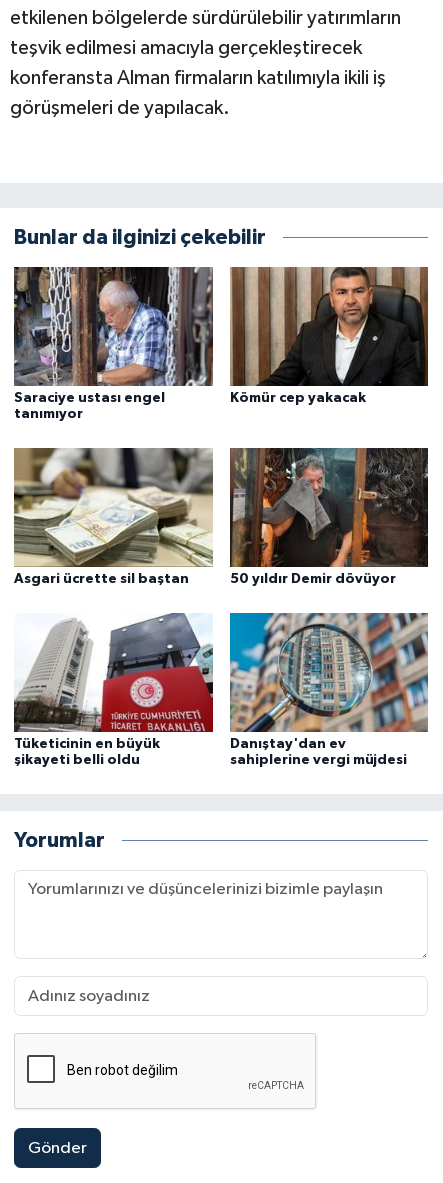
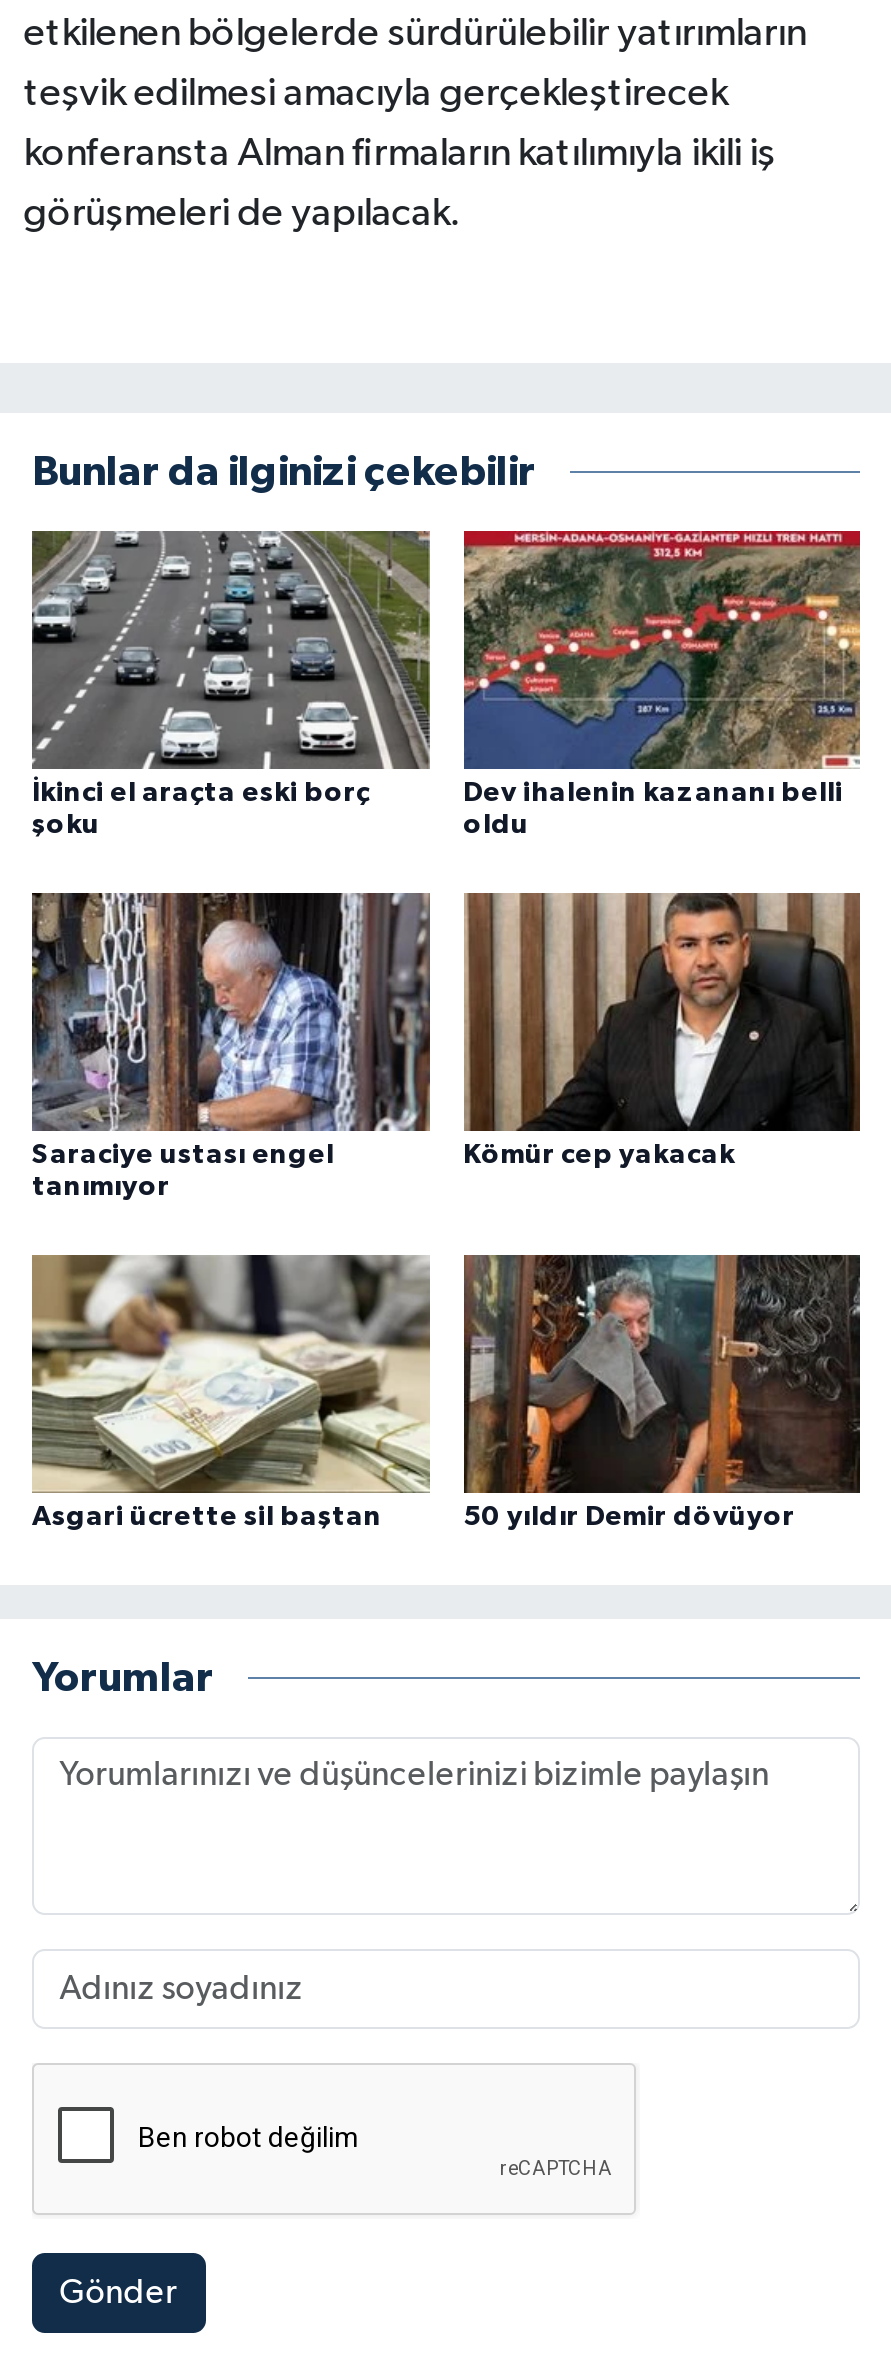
+ [image]
+ İkinci el araçta eski borç
+ şoku

+ [image]
+ Dev ihalenin kazananı belli
+ oldu

moved down: [image] | Saraciye ustası engel | tanımıyor | Kömür cep yakacak | Asgari ücrette sil baştan | 50 yıldır Demir dövüyor

- [image]
- Tüketicinin en büyük
- şikayeti belli oldu

- [image]
- Danıştay'dan ev
- sahiplerine vergi müjdesi
